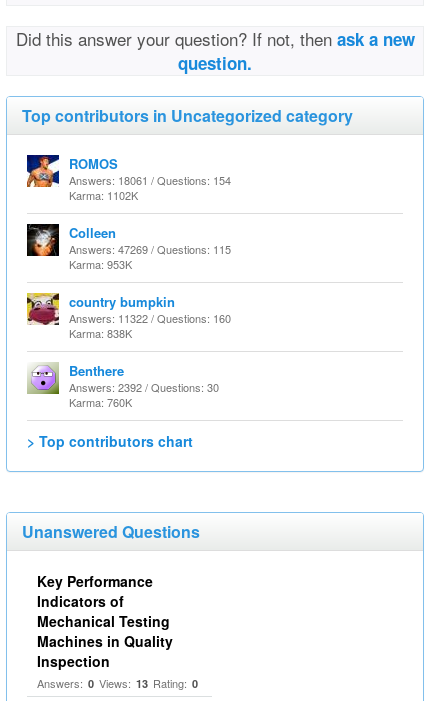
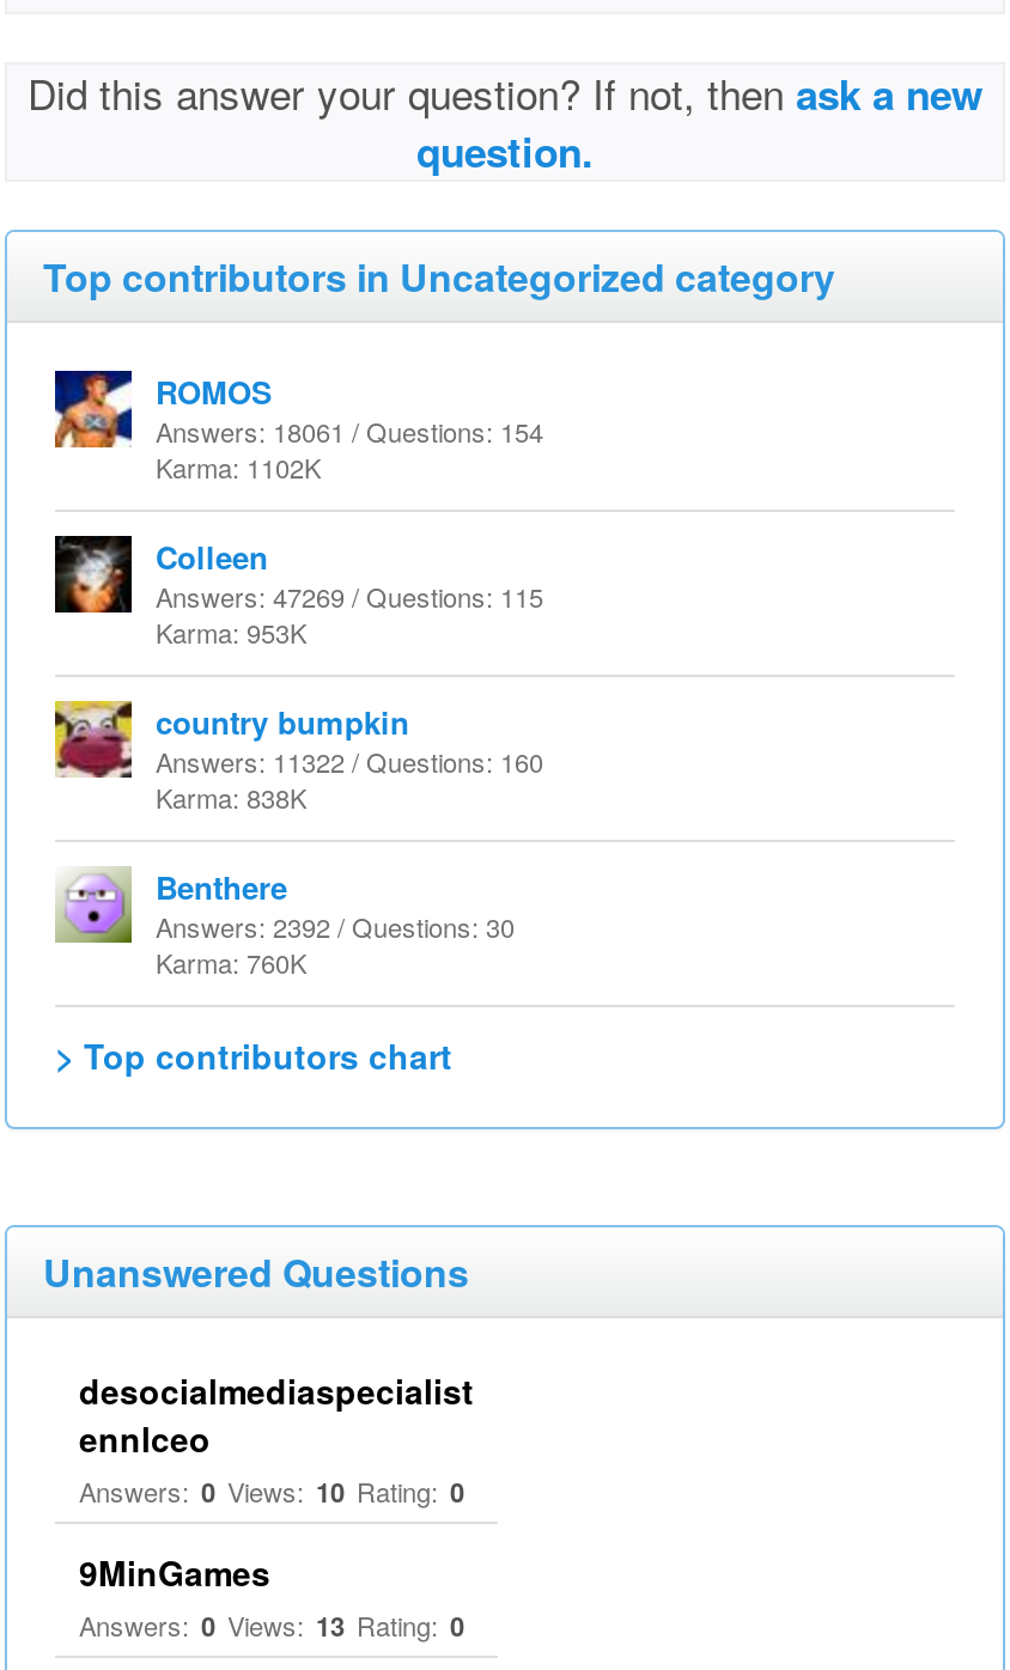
- Key Performance
- Indicators of
- Mechanical Testing
- Machines in Quality
- Inspection
+ desocialmediaspecialist
+ ennlceo
+ Answers: 0 Views: 10 Rating: 0
+ 9MinGames
